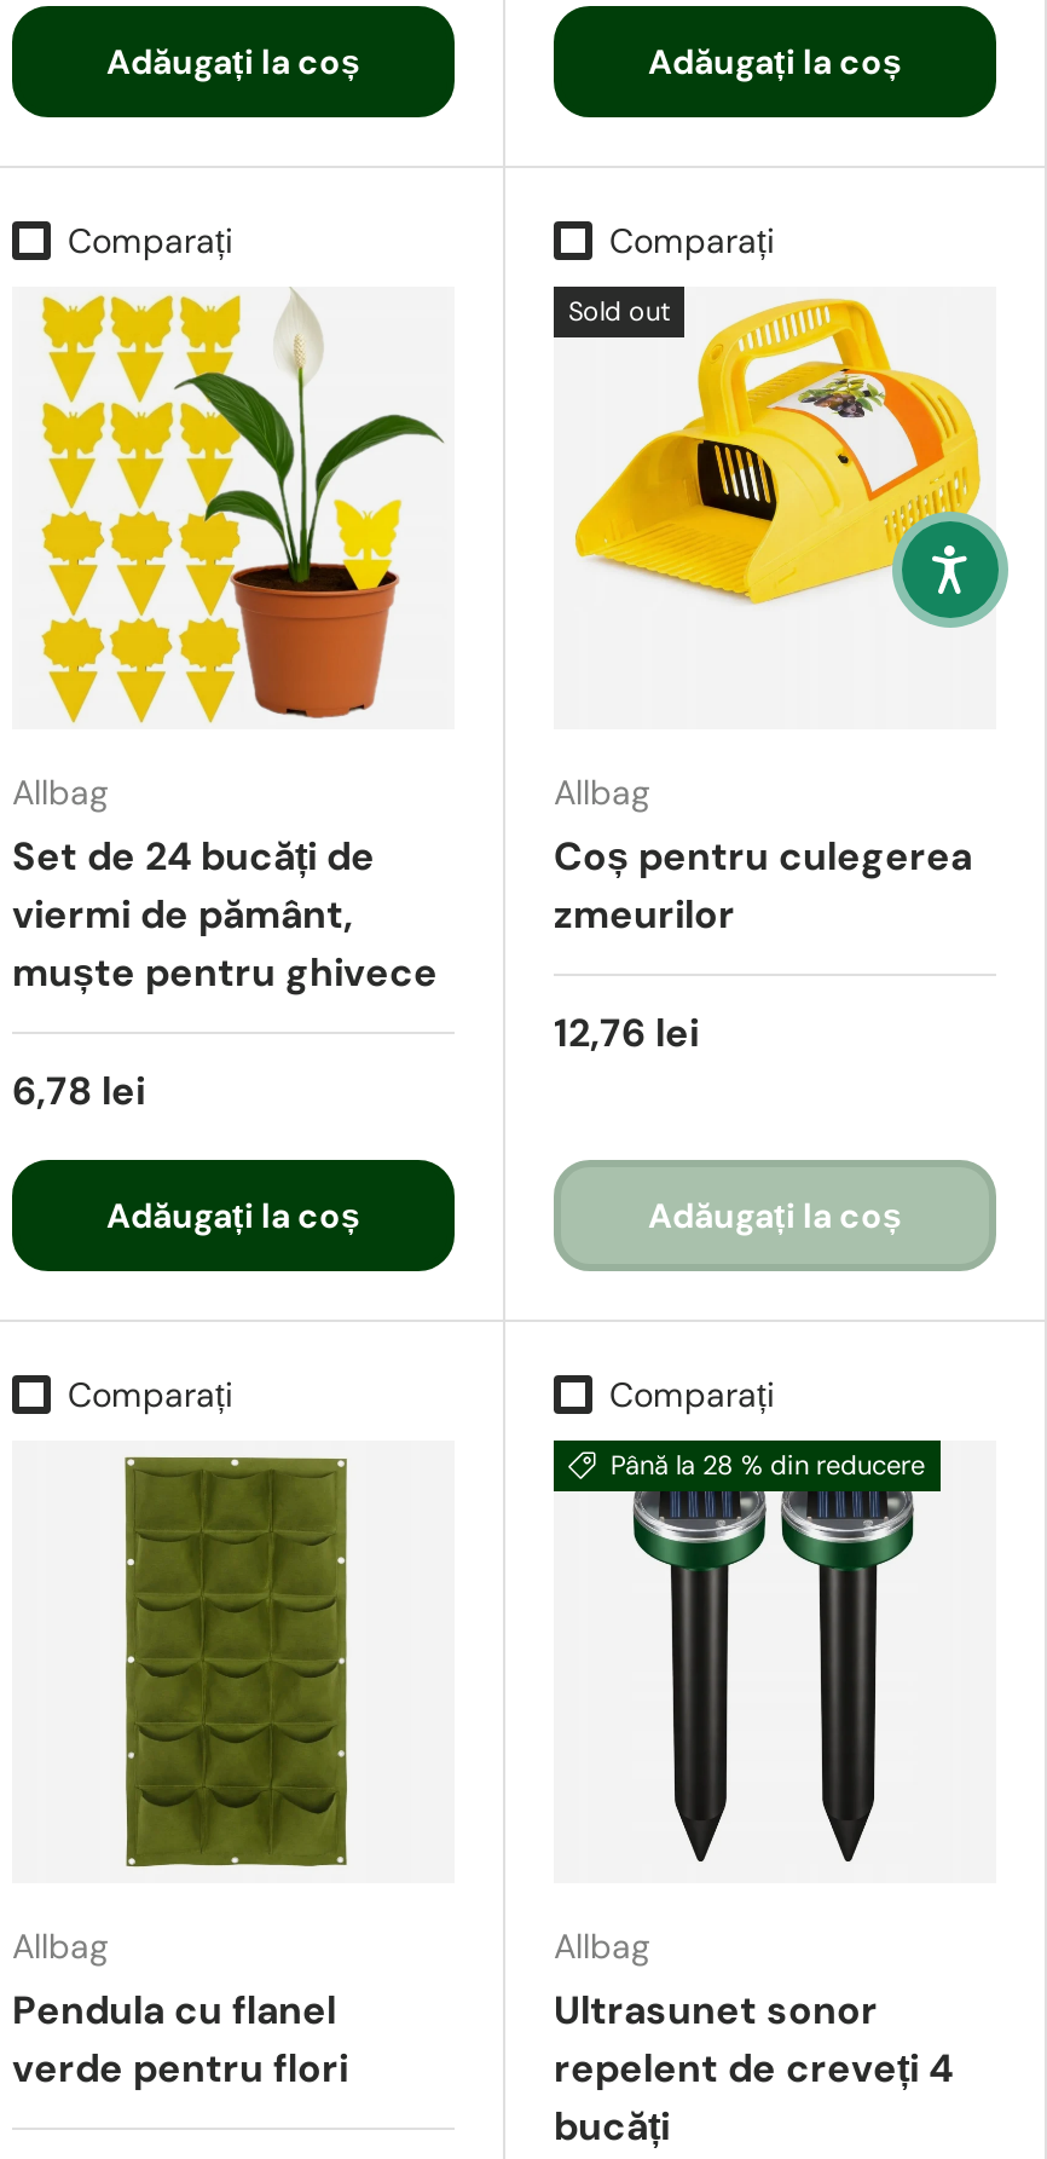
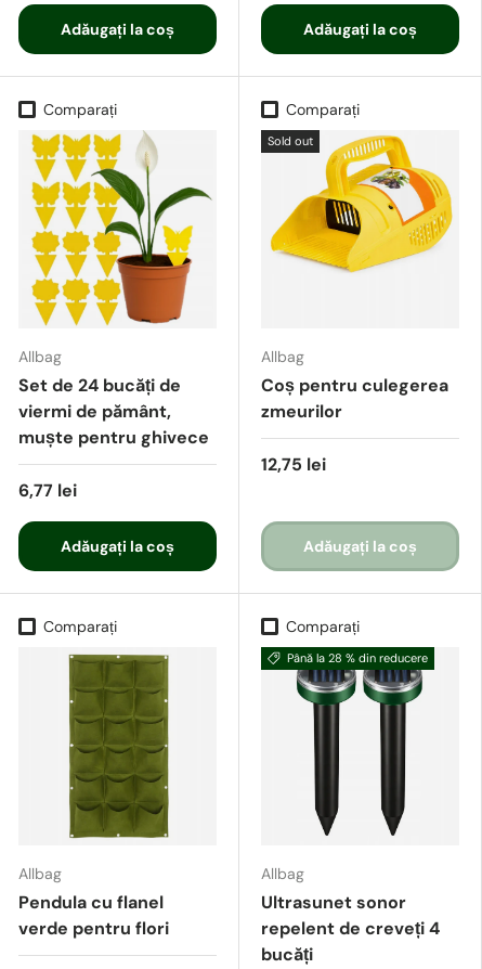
- [image]
+ [image]

- 12,76 lei
+ 12,75 lei

- 6,78 lei
+ 6,77 lei
